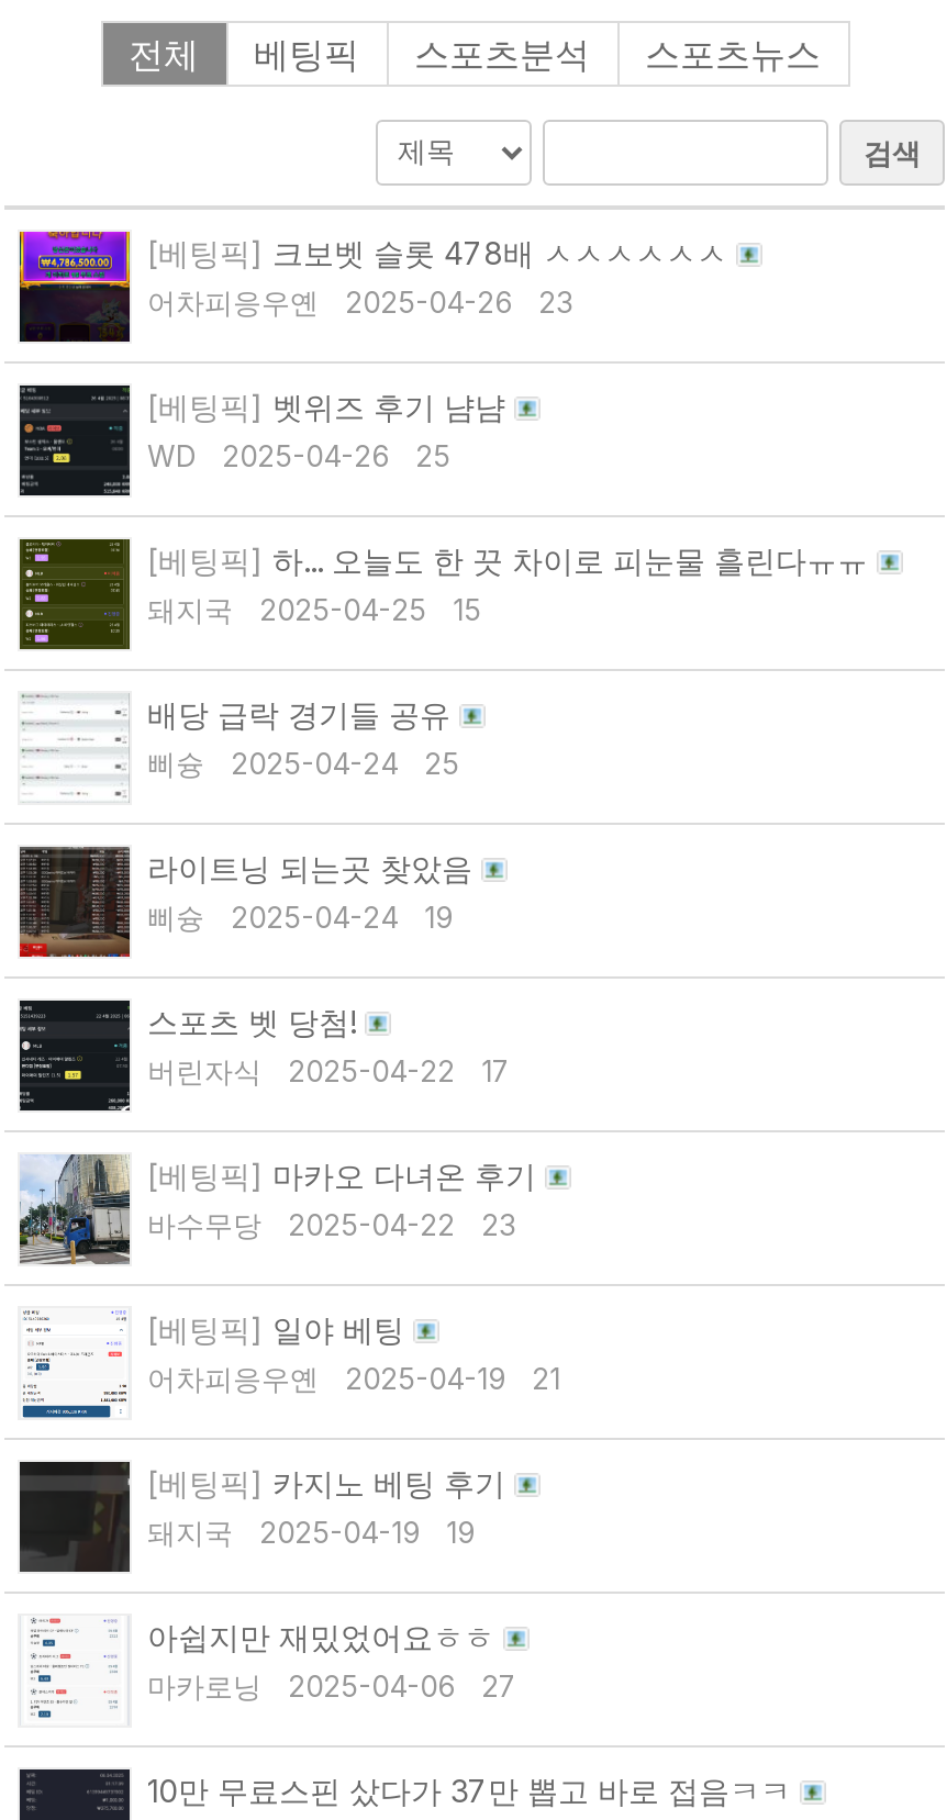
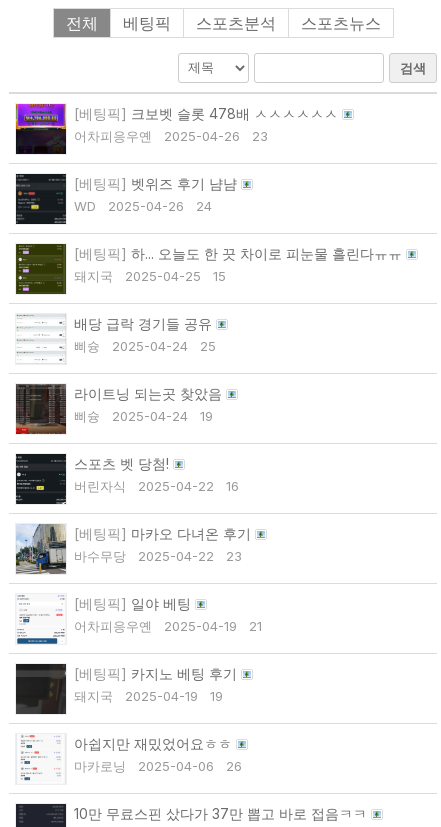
- WD 2025-04-26 25
+ WD 2025-04-26 24

- 버린자식 2025-04-22 17
+ 버린자식 2025-04-22 16

- 마카로닝 2025-04-06 27
+ 마카로닝 2025-04-06 26
